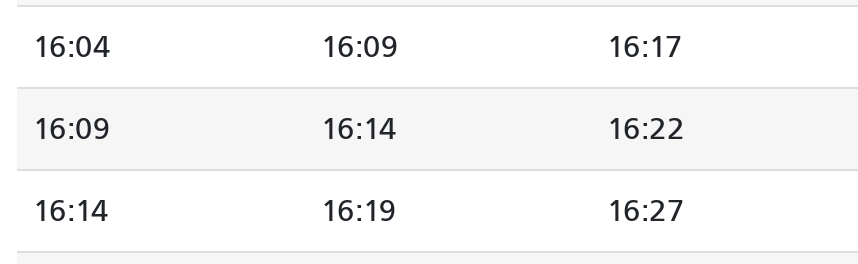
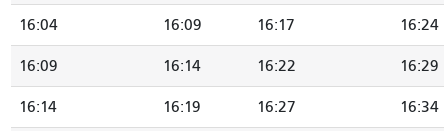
+ 16:24

+ 16:29

+ 16:34
